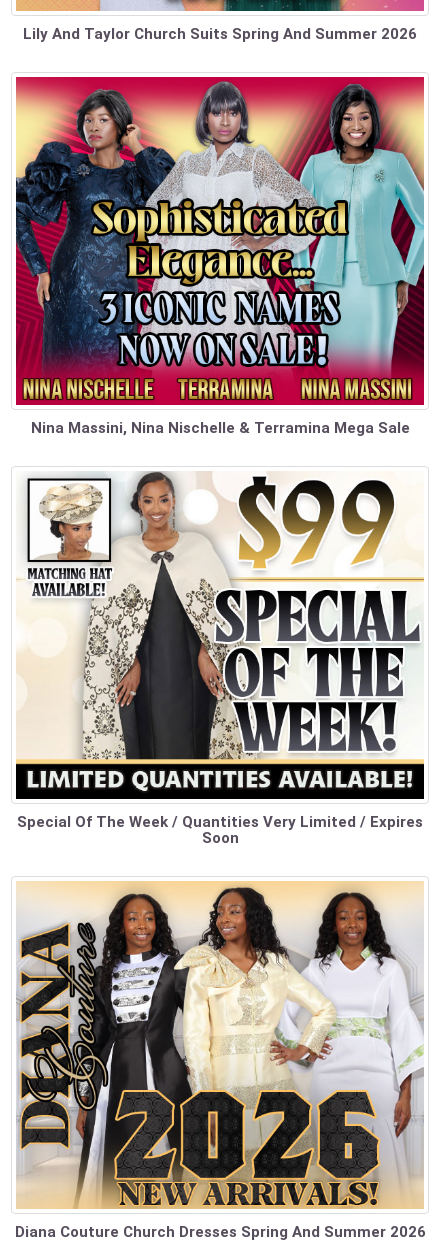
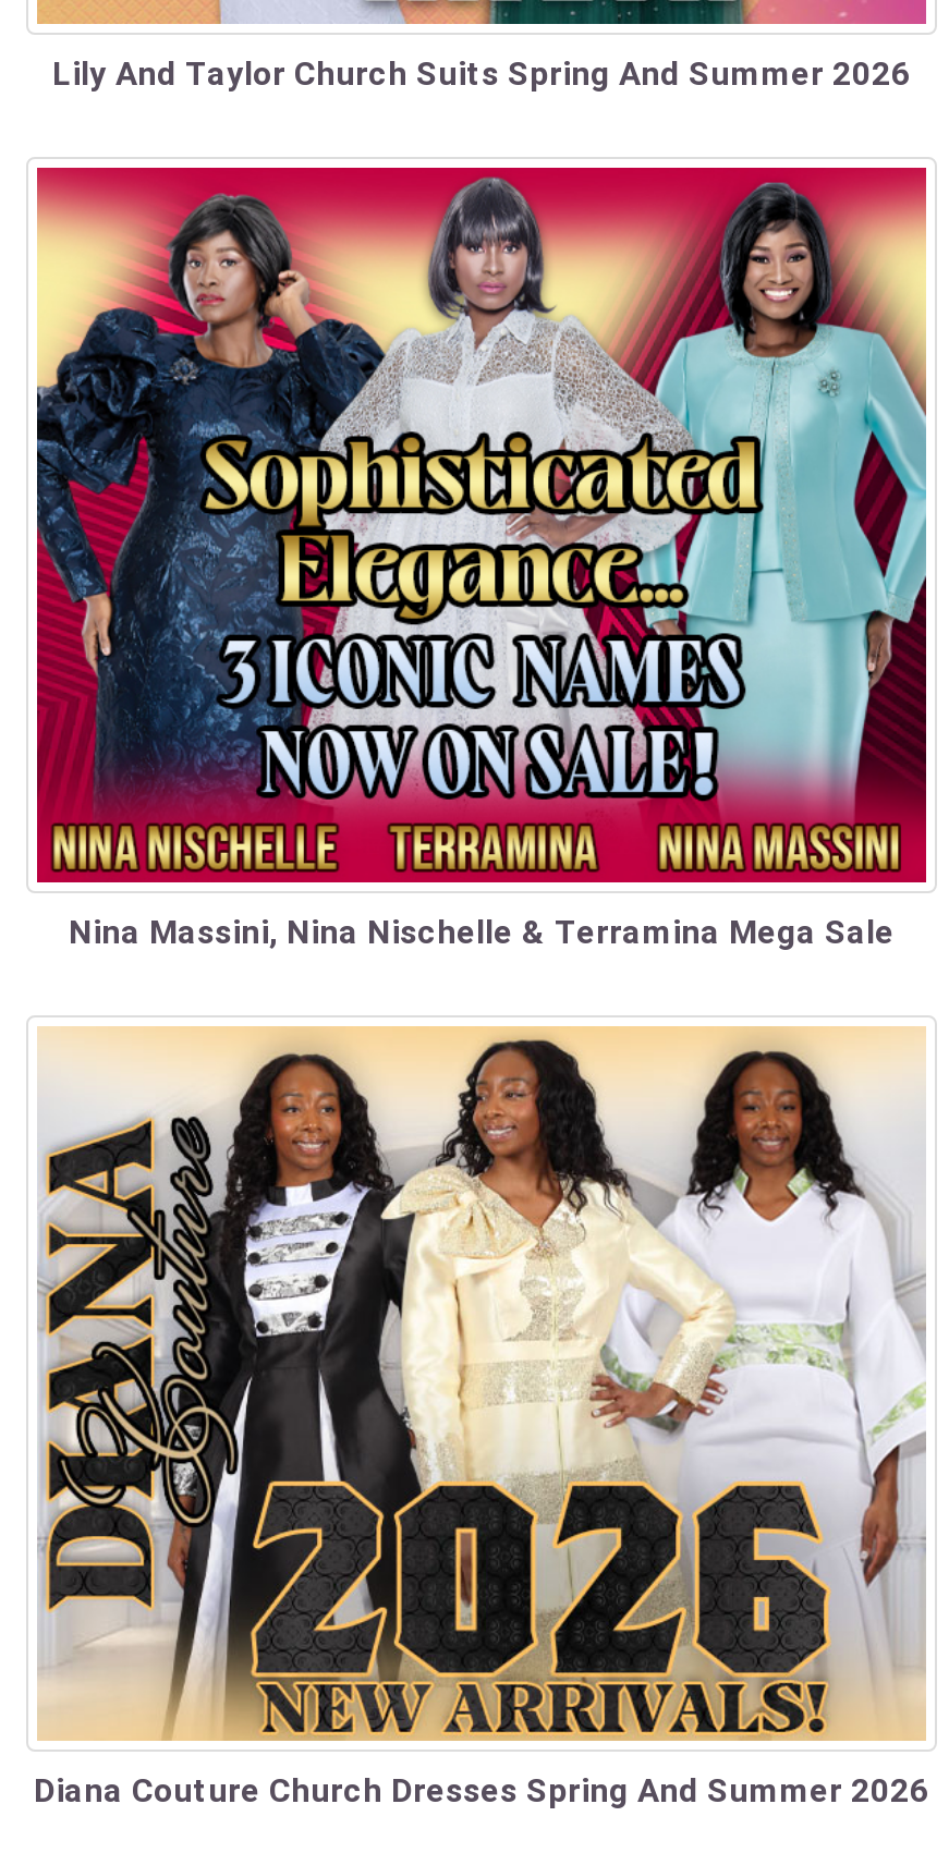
- [image]
- Special Of The Week / Quantities Very Limited / Expires
- Soon
